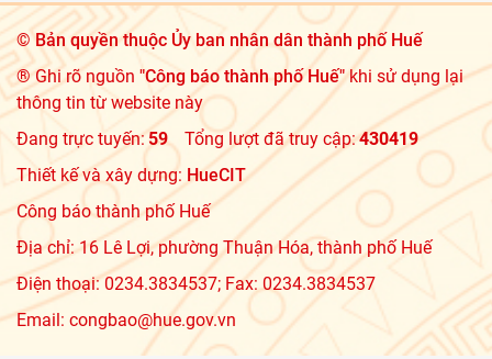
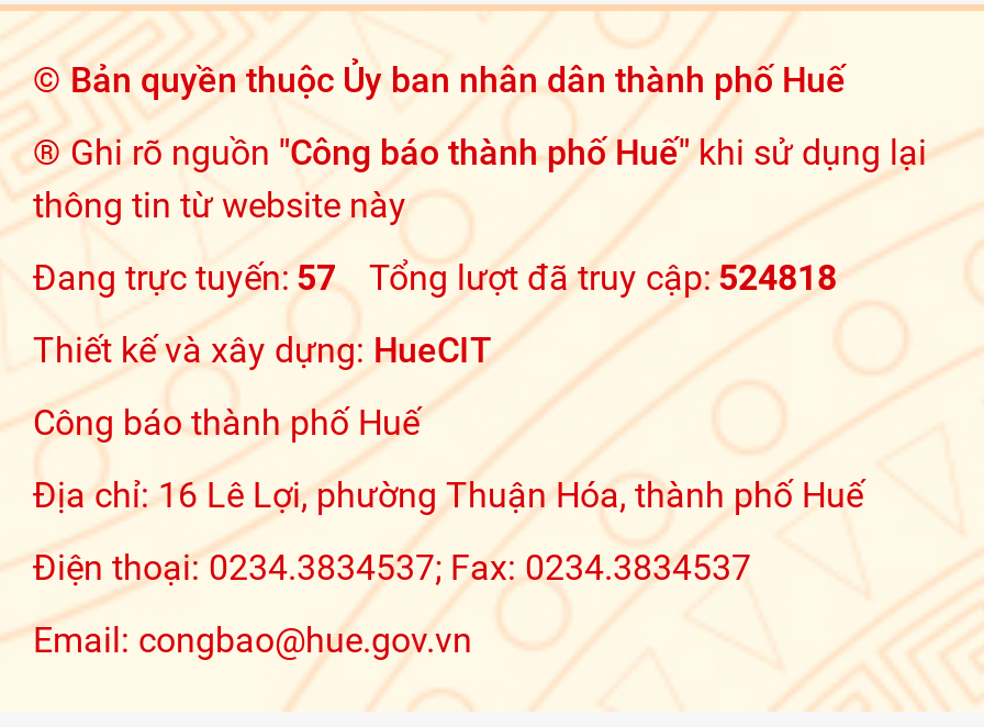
- Đang trực tuyến: 59
+ Đang trực tuyến: 57

- Tổng lượt đã truy cập: 430419
+ Tổng lượt đã truy cập: 524818
